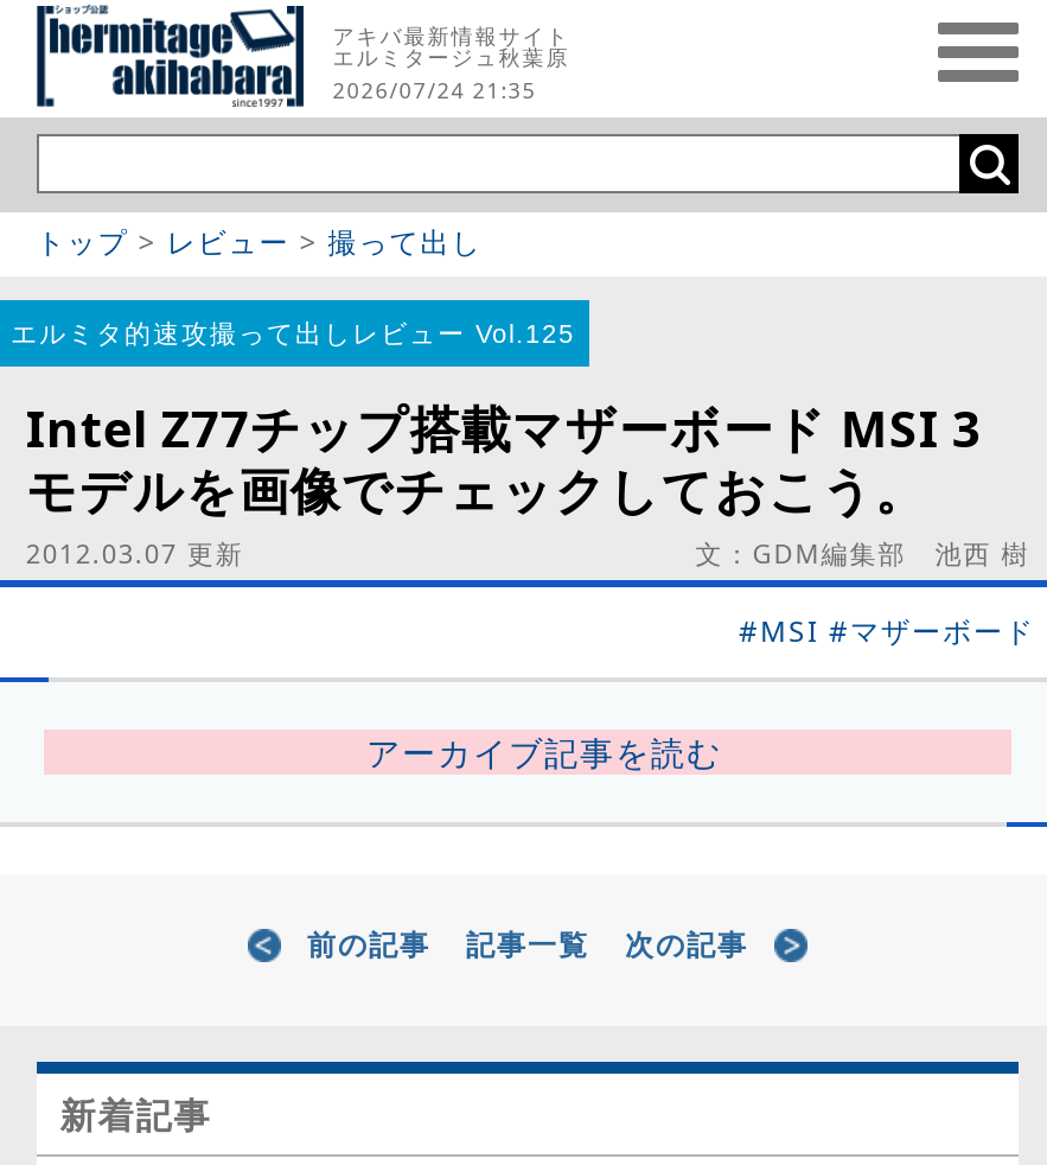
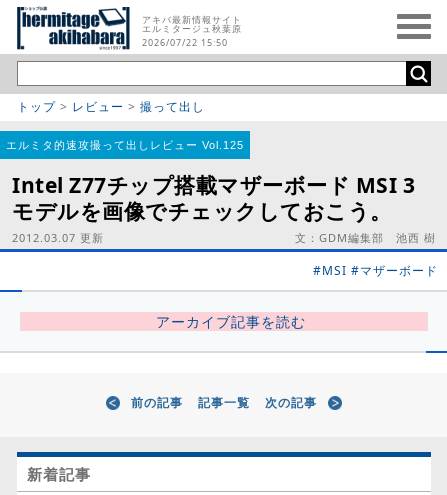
- 2026/07/24 21:35
+ 2026/07/22 15:50
